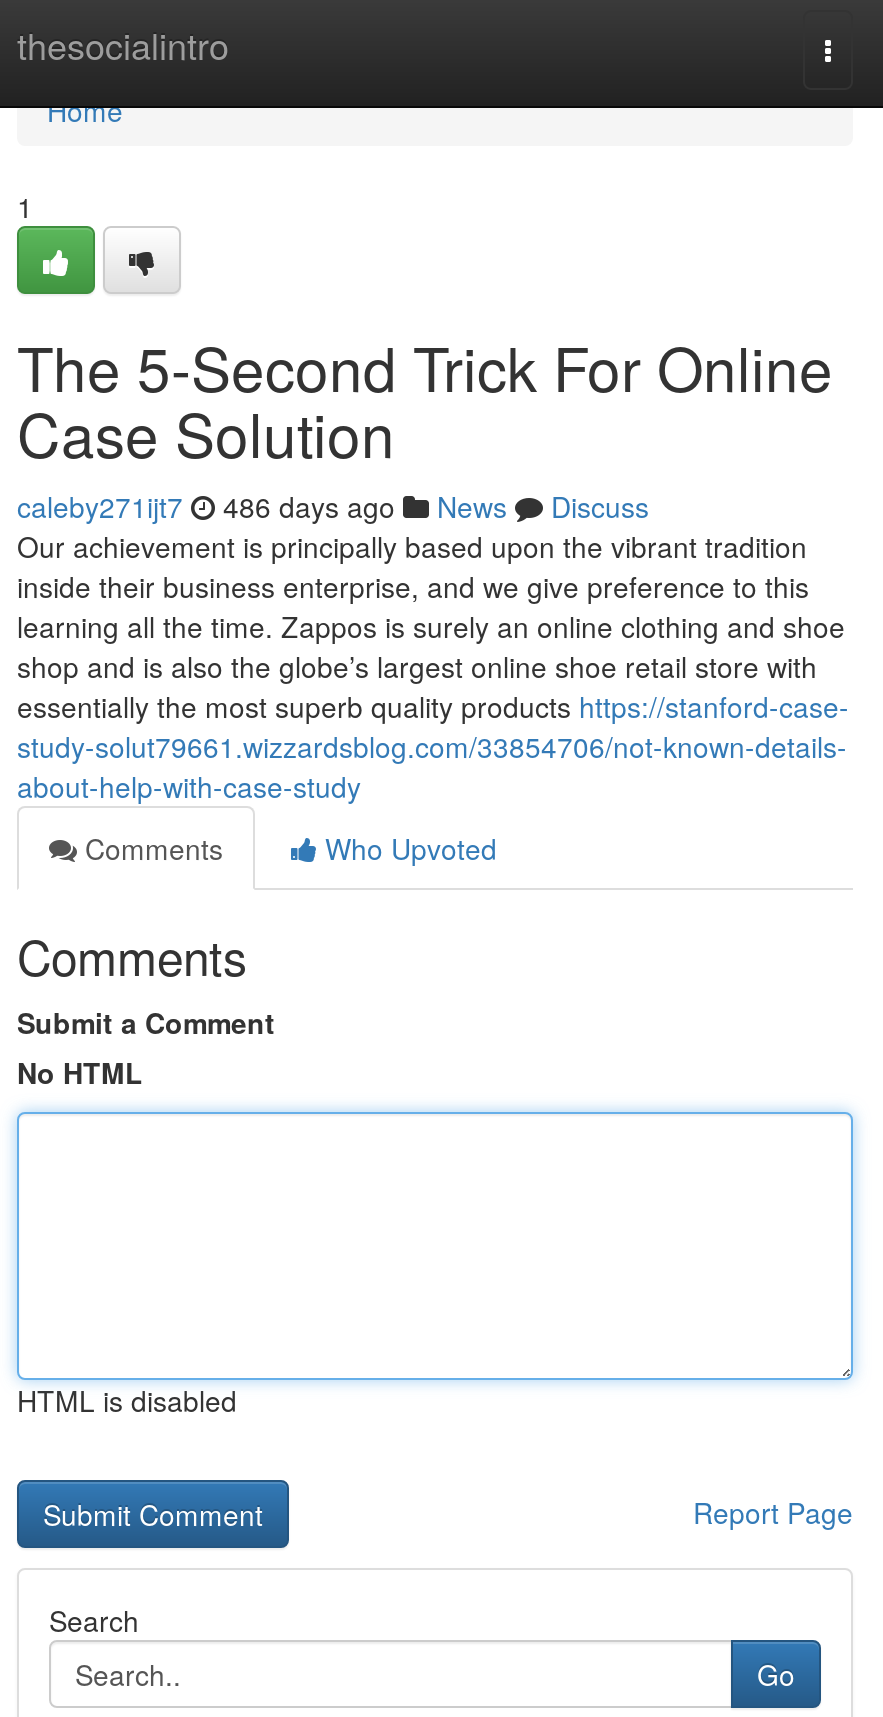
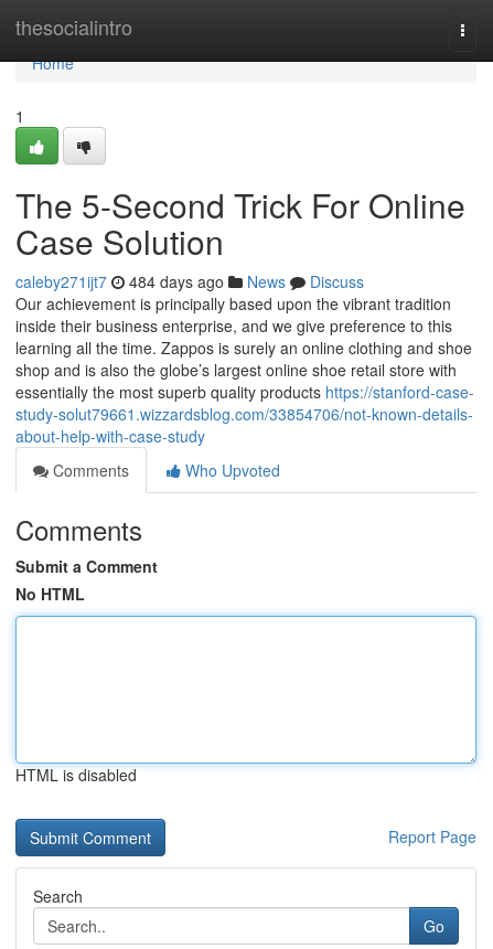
- caleby271ijt7 486 days ago News Discuss
+ caleby271ijt7 484 days ago News Discuss
